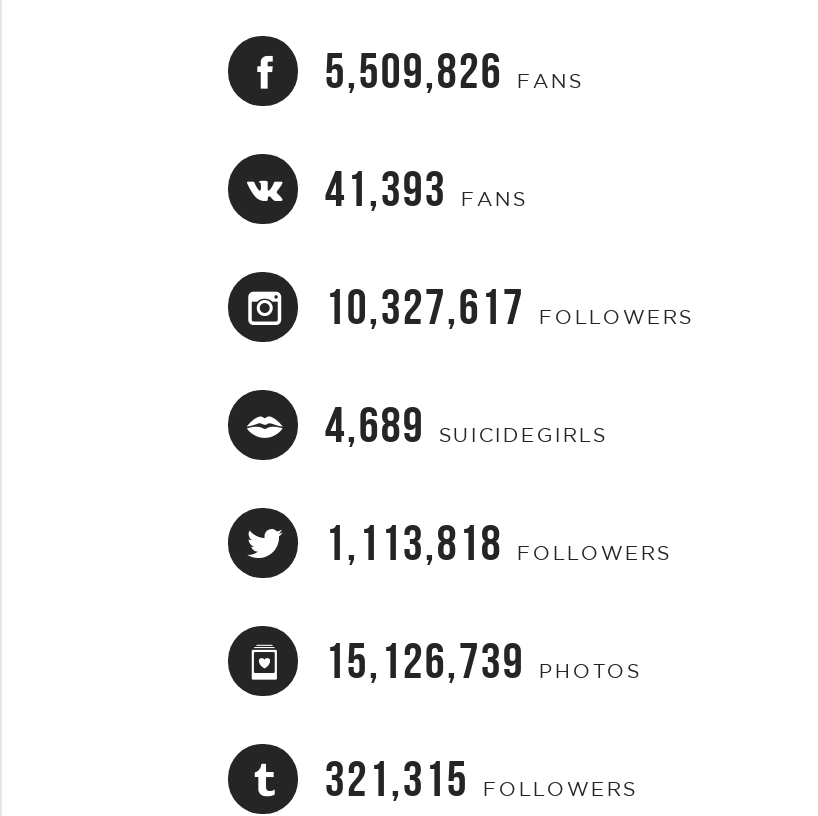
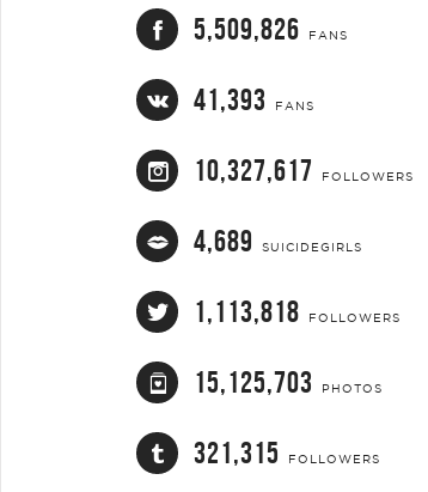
- 15,126,739 PHOTOS
+ 15,125,703 PHOTOS
